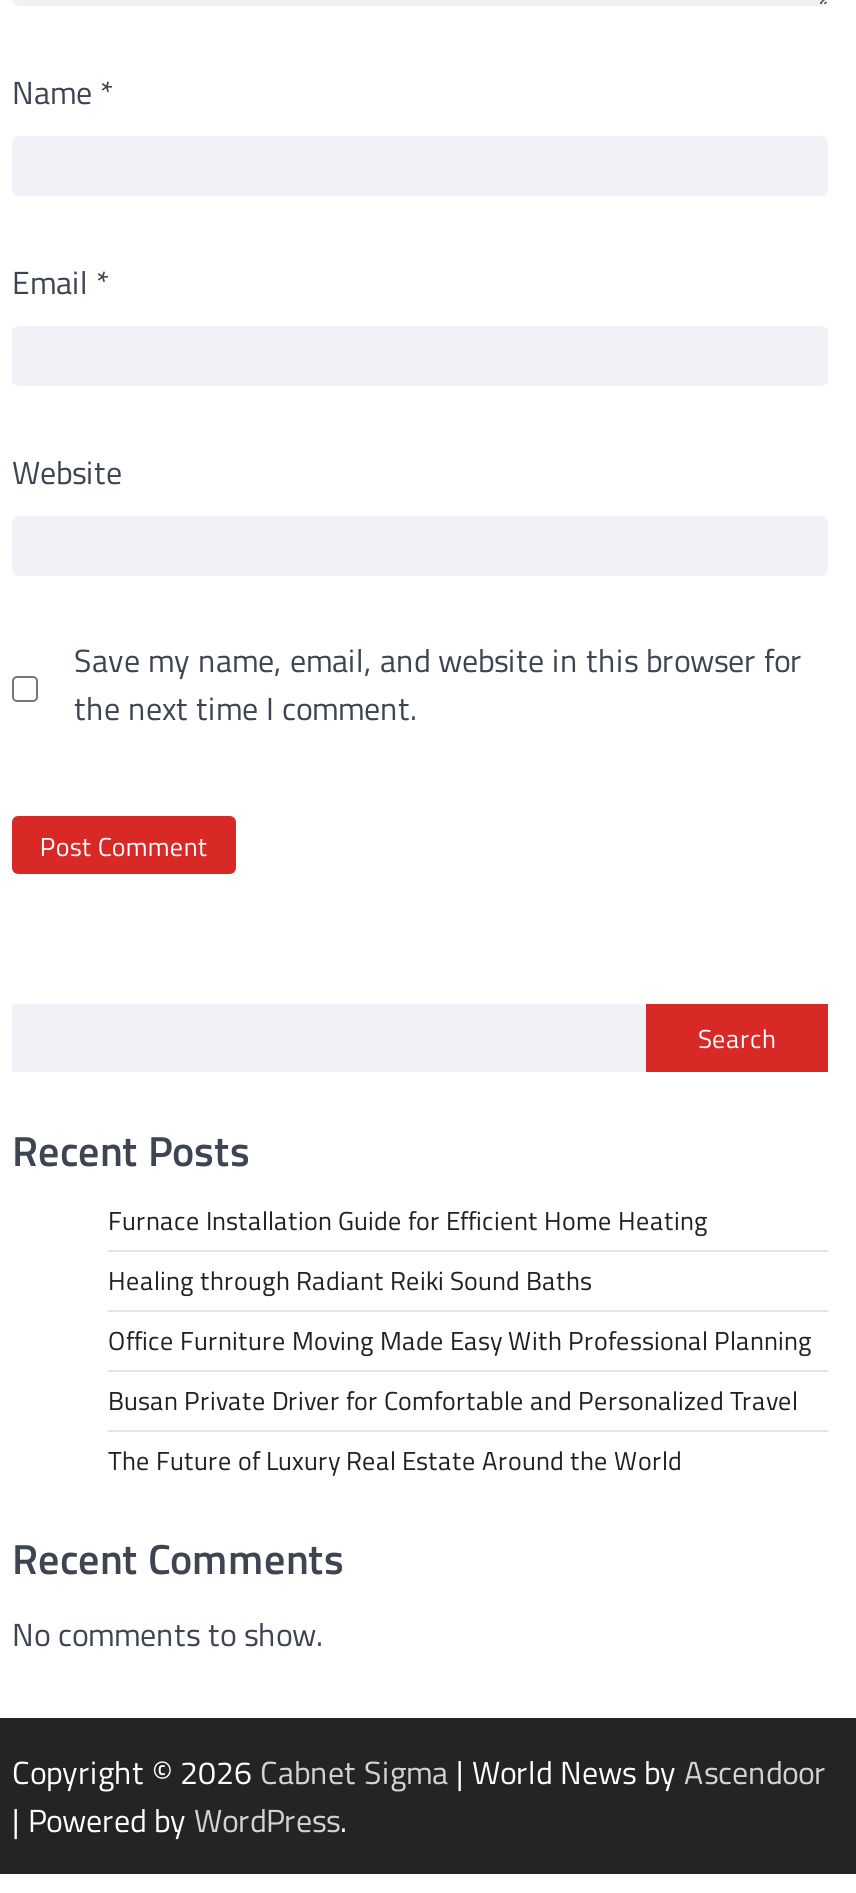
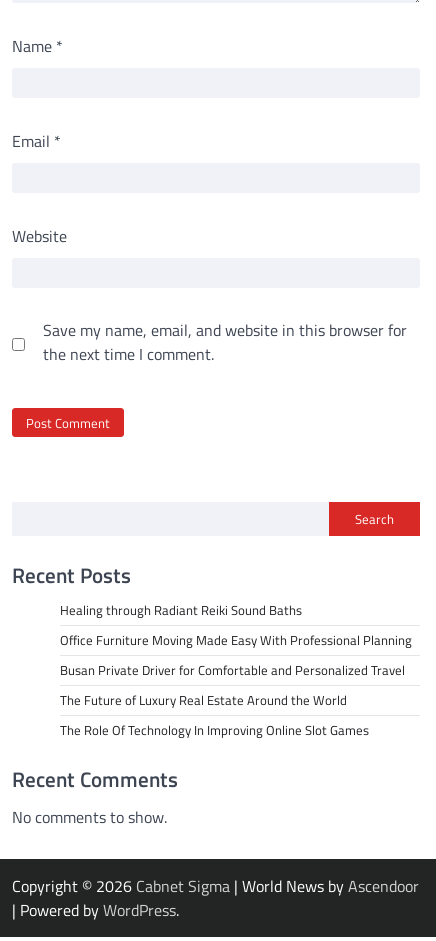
- Furnace Installation Guide for Efficient Home Heating

moved up: Healing through Radiant Reiki Sound Baths | Office Furniture Moving Made Easy With Professional Planning | Busan Private Driver for Comfortable and Personalized Travel | The Future of Luxury Real Estate Around the World

+ The Role Of Technology In Improving Online Slot Games
